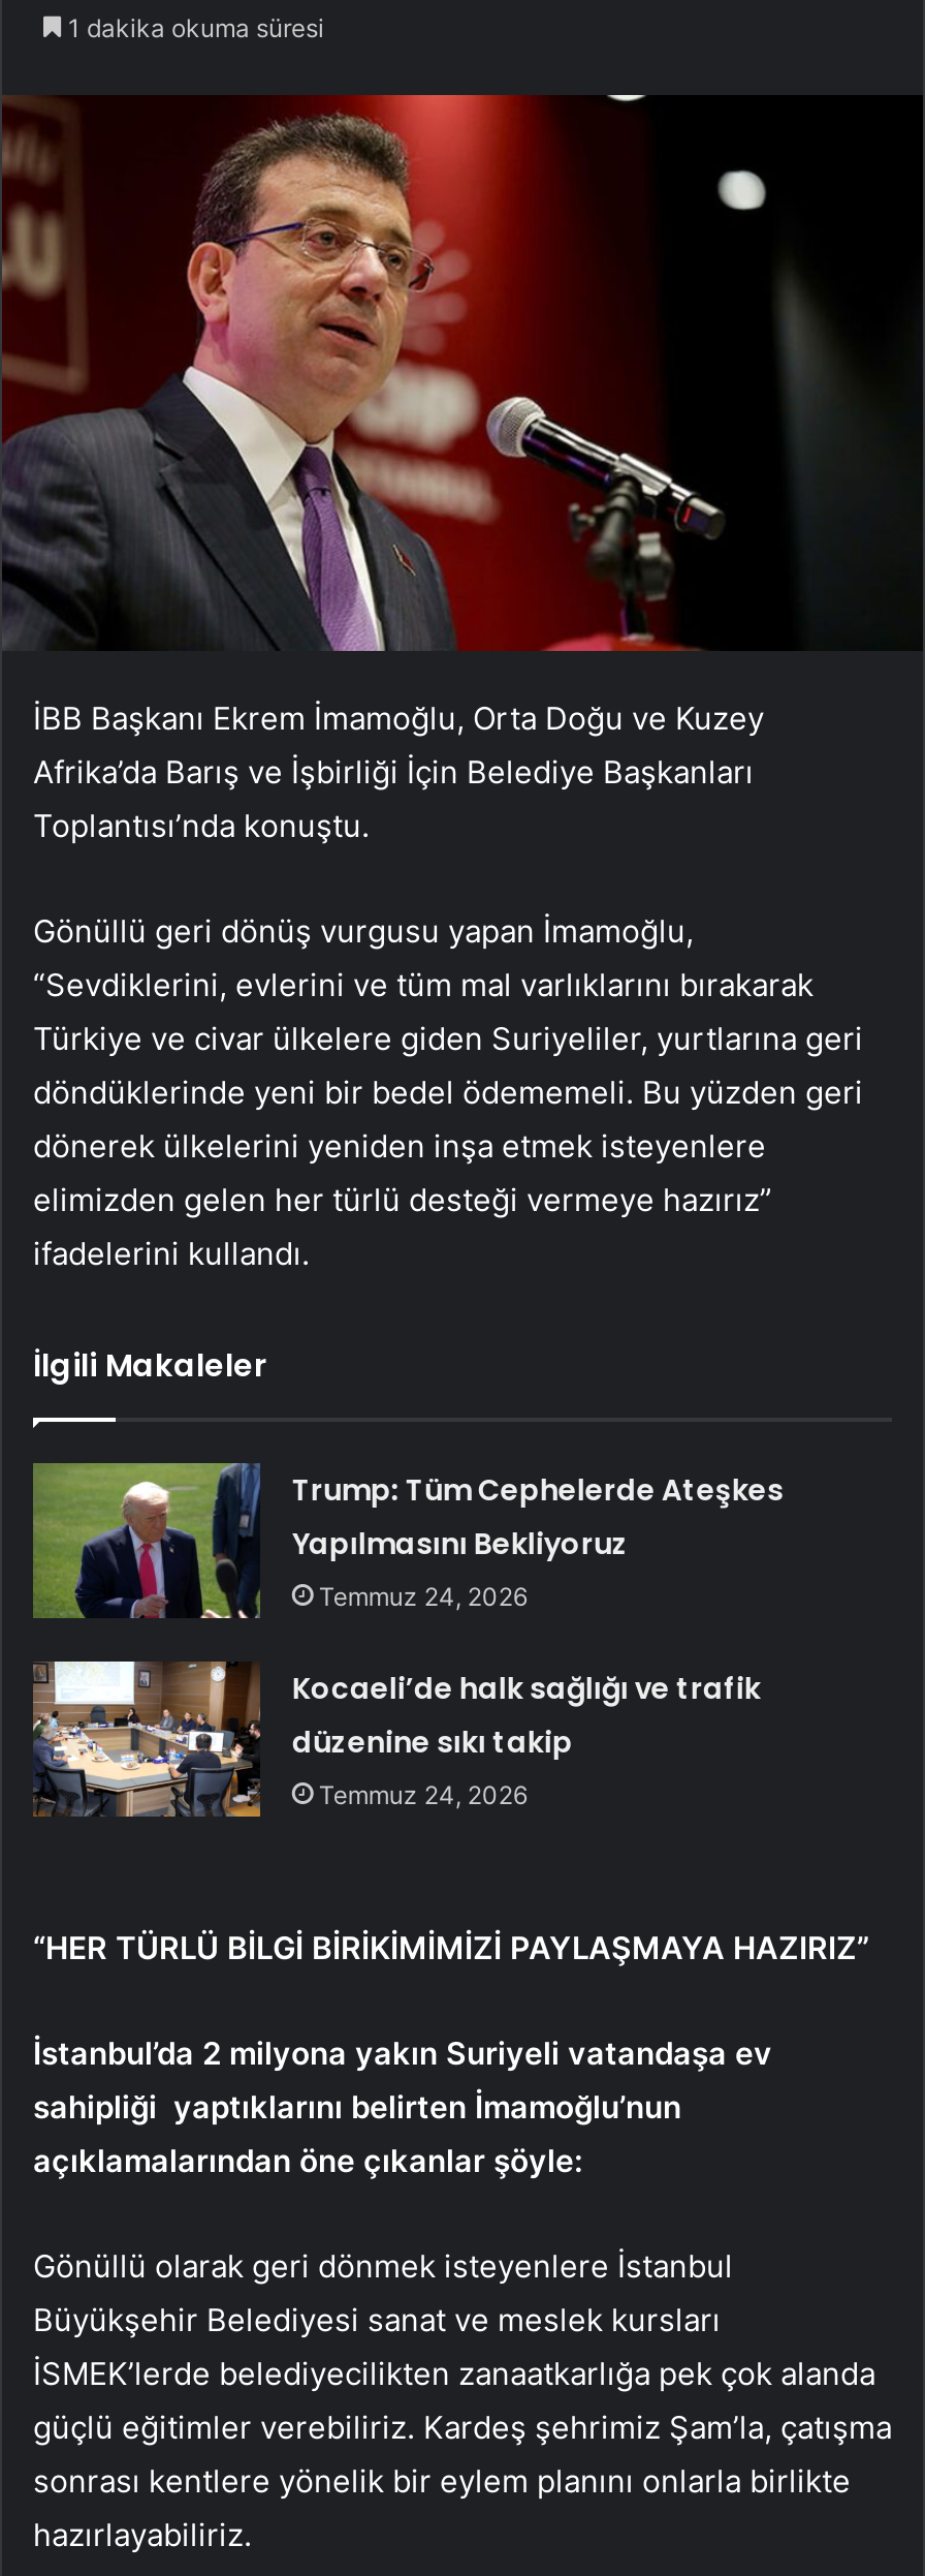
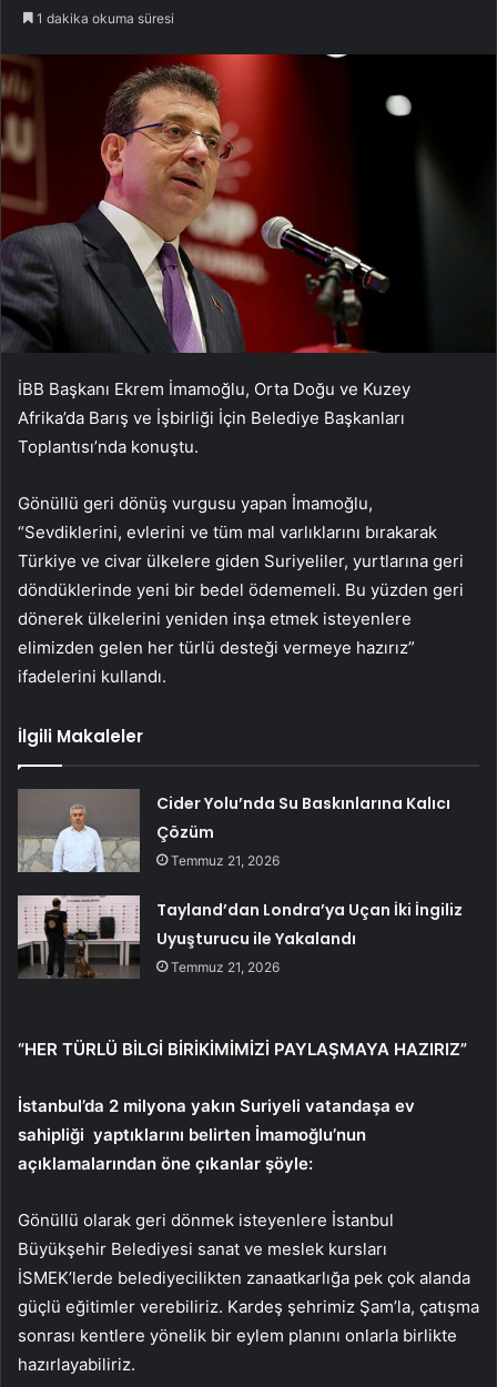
- [image]
- Trump: Tüm Cephelerde Ateşkes
- Yapılmasını Bekliyoruz
- Temmuz 24, 2026
+ [image]
+ Cider Yolu’nda Su Baskınlarına Kalıcı
+ Çözüm
+ Temmuz 21, 2026

- [image]
- Kocaeli’de halk sağlığı ve trafik
- düzenine sıkı takip
- Temmuz 24, 2026
+ [image]
+ Tayland’dan Londra’ya Uçan İki İngiliz
+ Uyuşturucu ile Yakalandı
+ Temmuz 21, 2026
